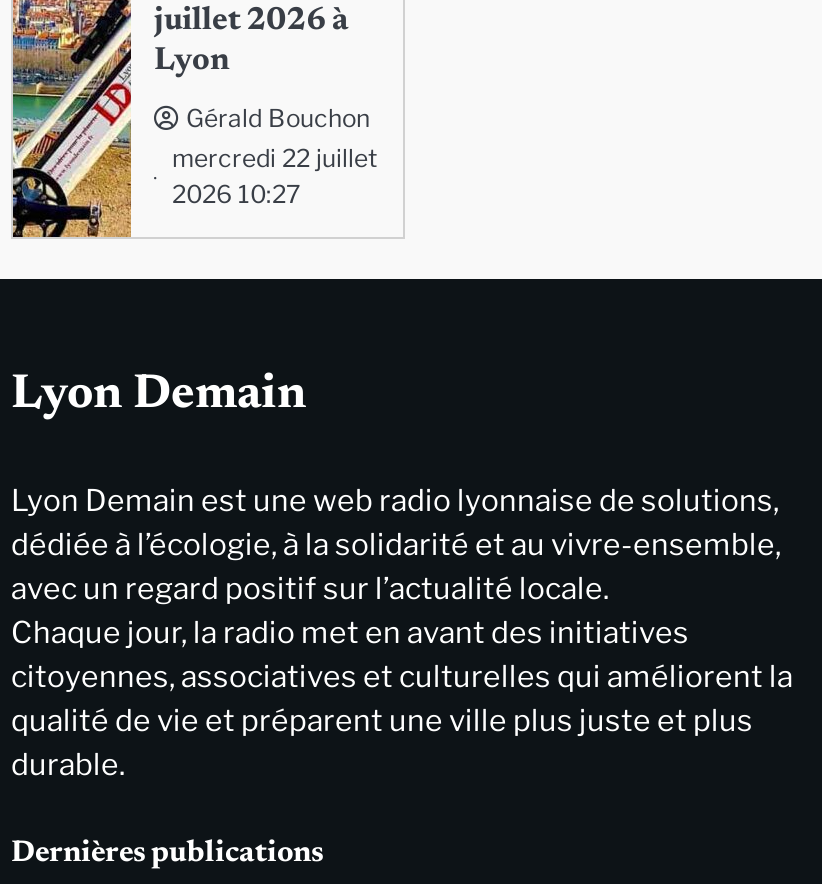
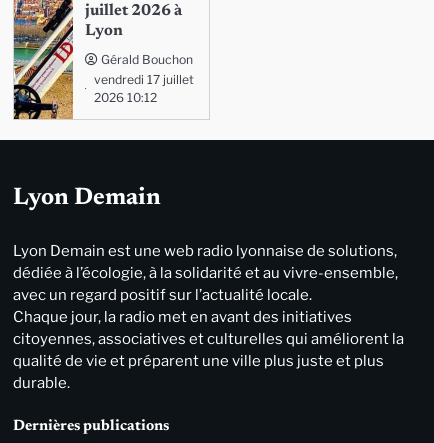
- mercredi 22 juillet
+ vendredi 17 juillet

- 2026 10:27
+ 2026 10:12
